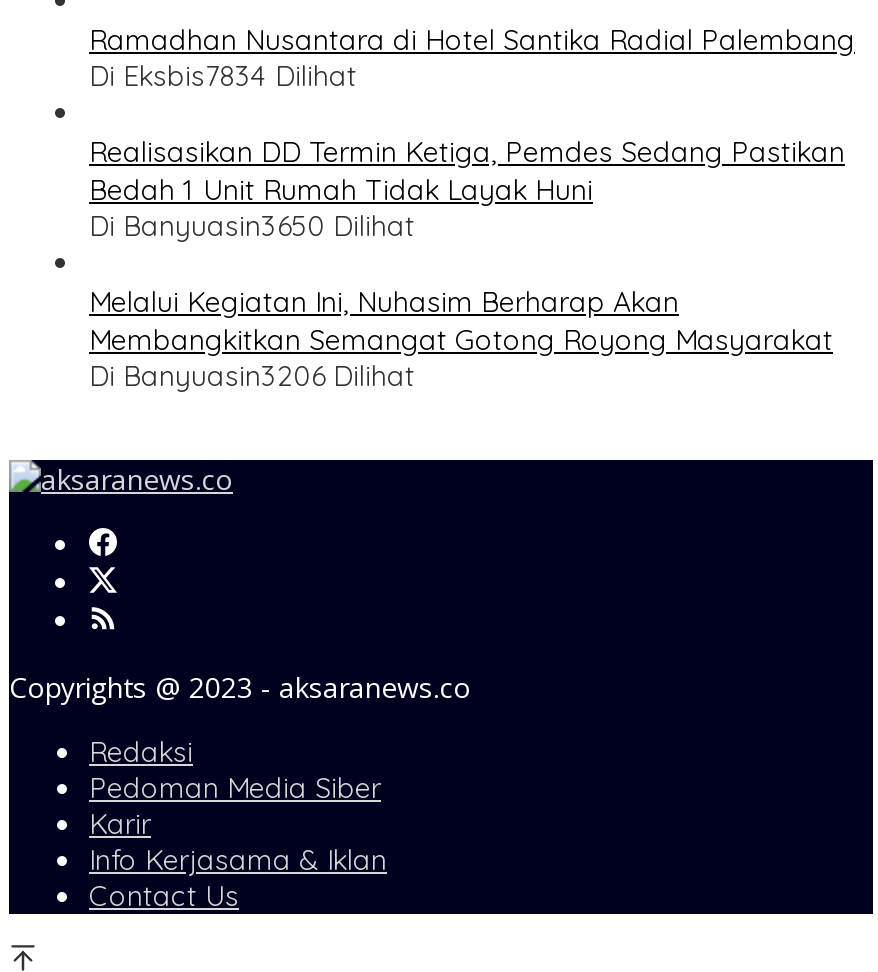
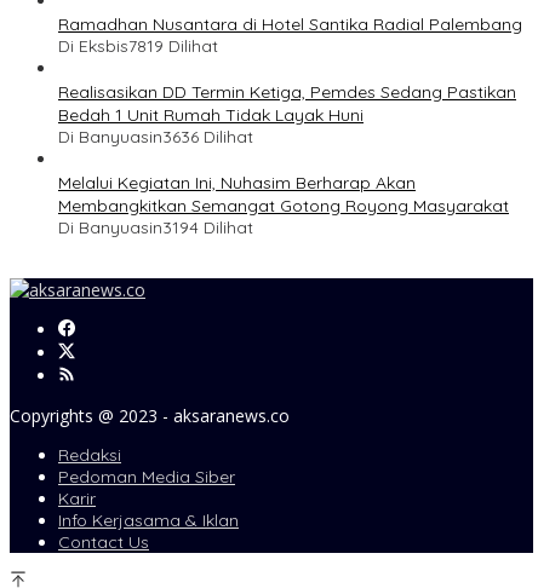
- Di Eksbis7834 Dilihat
+ Di Eksbis7819 Dilihat

- Di Banyuasin3650 Dilihat
+ Di Banyuasin3636 Dilihat

- Di Banyuasin3206 Dilihat
+ Di Banyuasin3194 Dilihat
